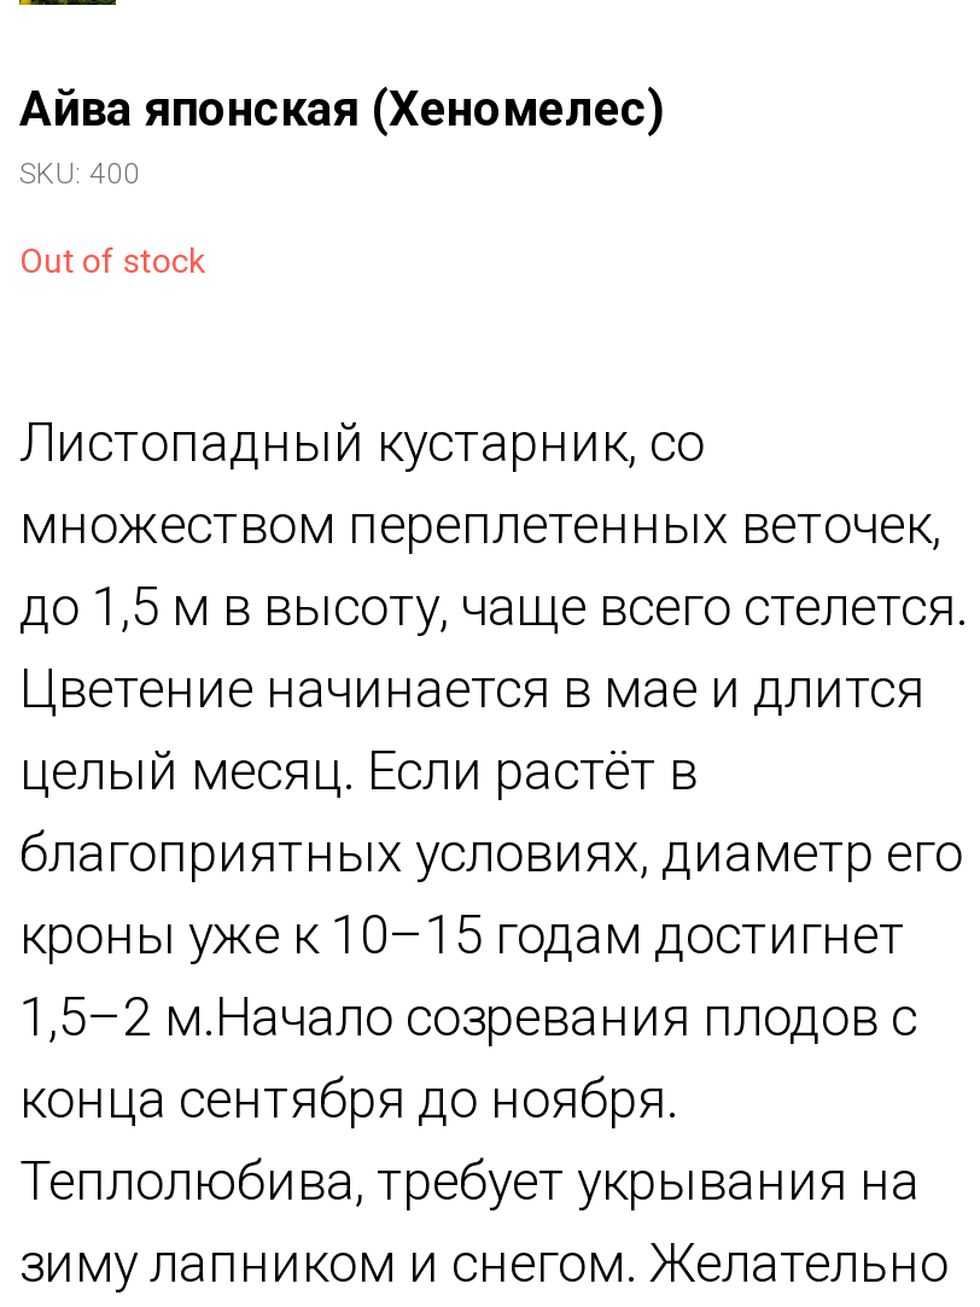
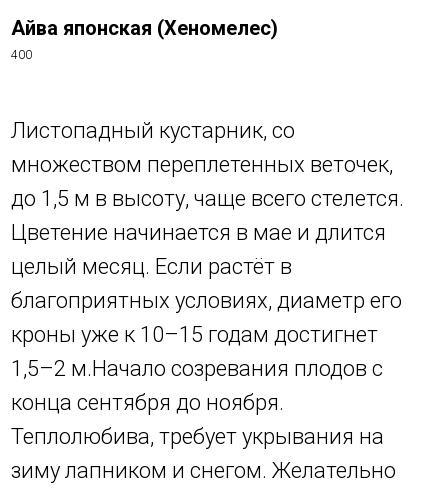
- SKU: 400
- Out of stock
+ 400
